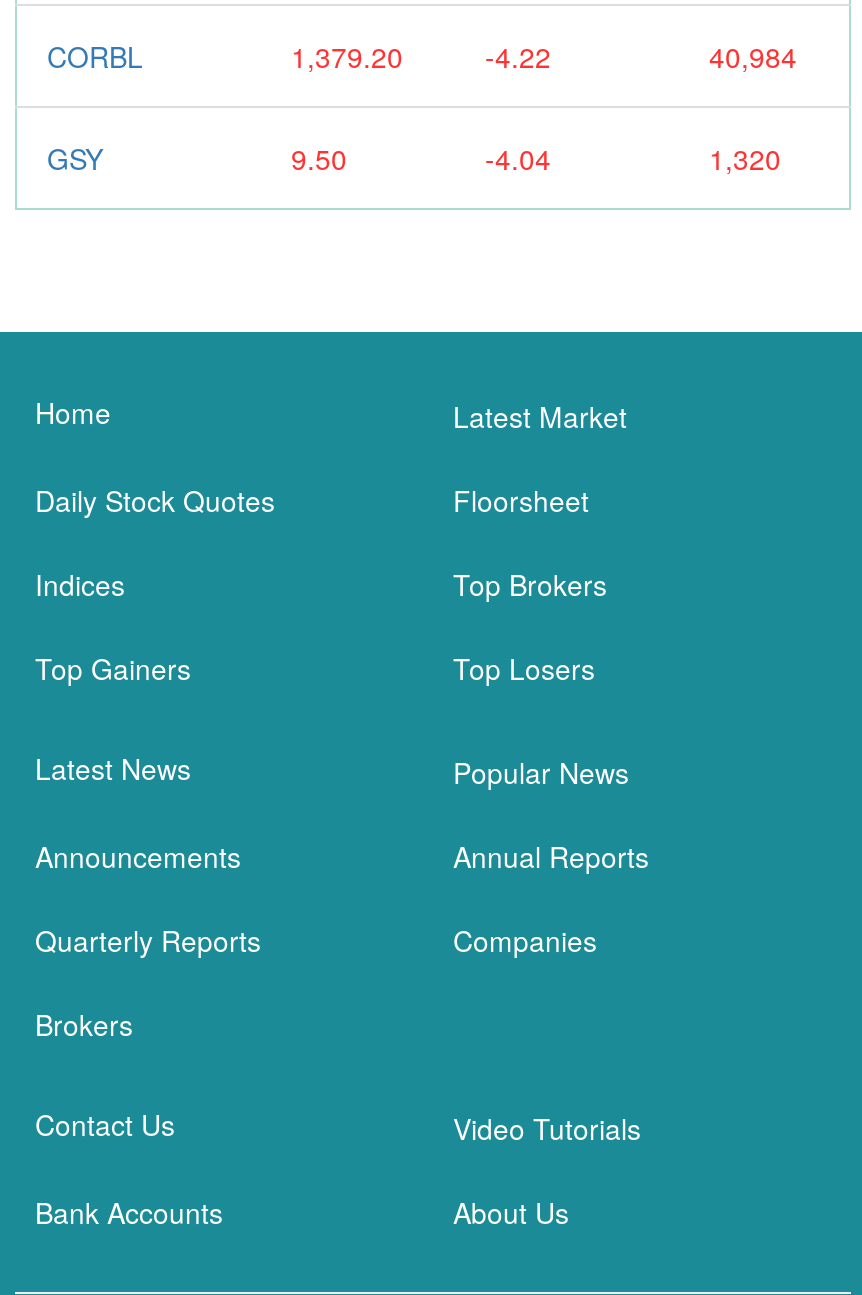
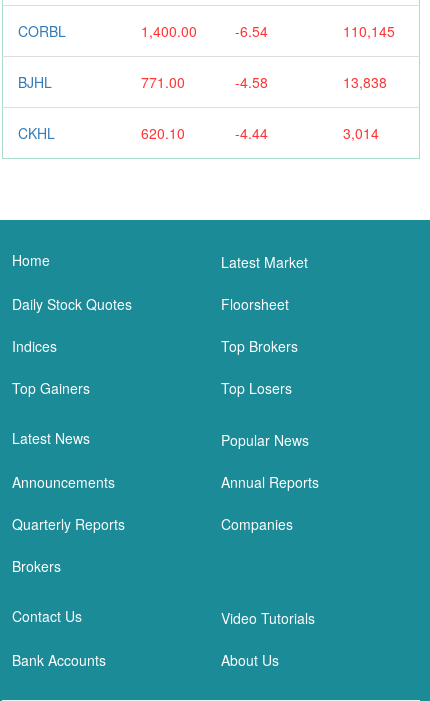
- 1,379.20
- -4.22
- 40,984
- GSY
- 9.50
- -4.04
- 1,320
+ 1,400.00
+ -6.54
+ 110,145
+ BJHL
+ 771.00
+ -4.58
+ 13,838
+ CKHL
+ 620.10
+ -4.44
+ 3,014
